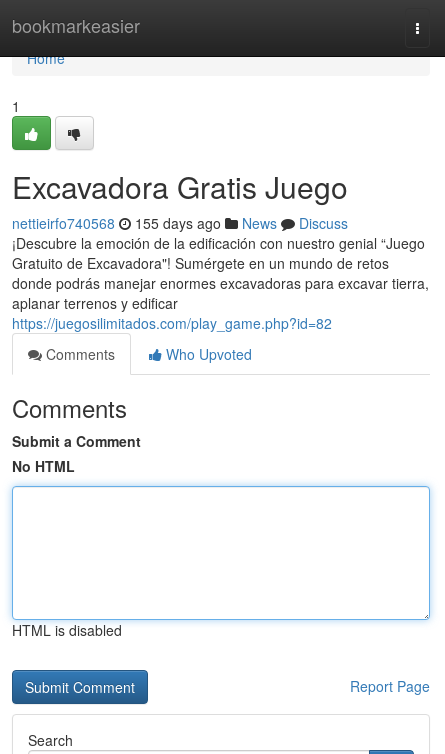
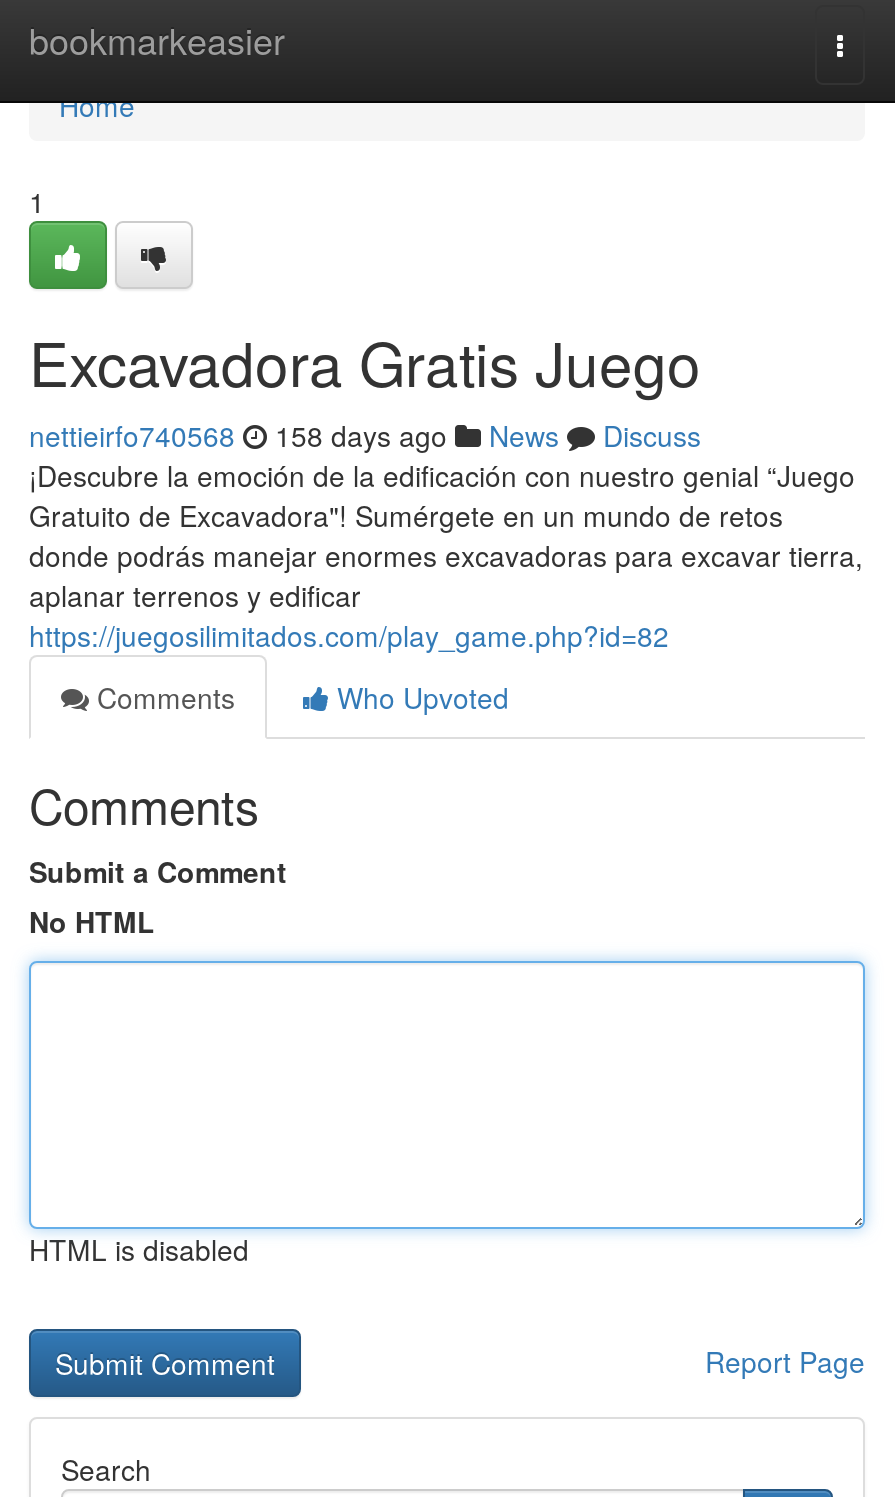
- nettieirfo740568 155 days ago News Discuss
+ nettieirfo740568 158 days ago News Discuss
